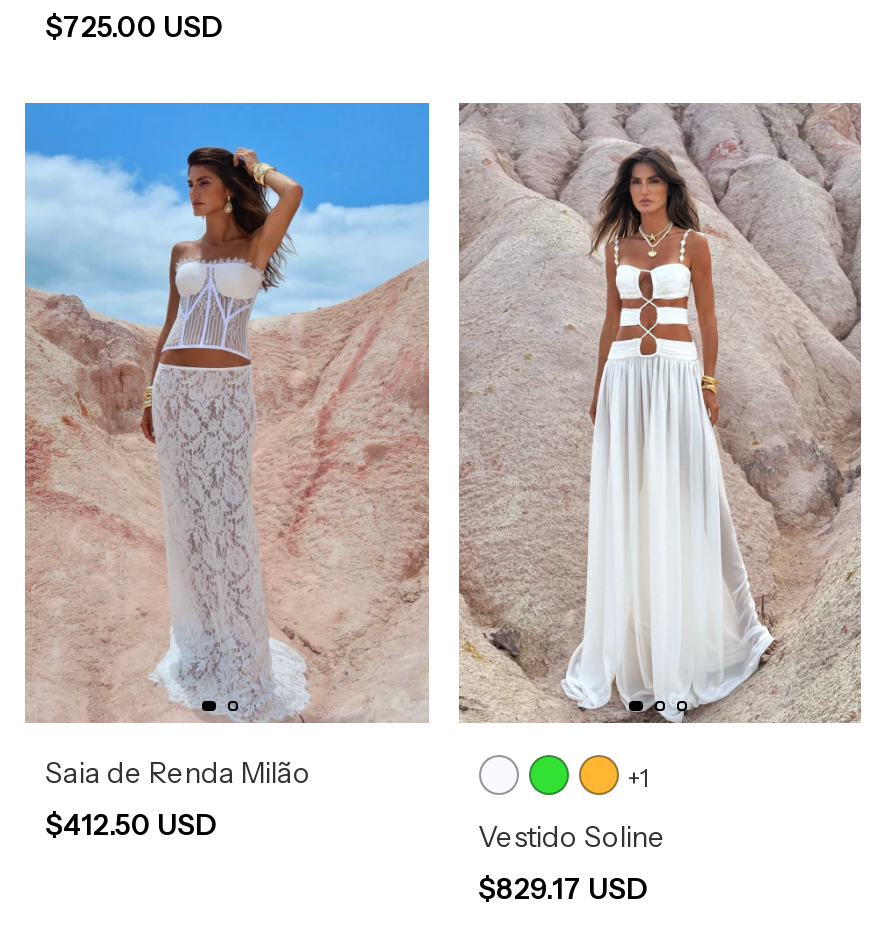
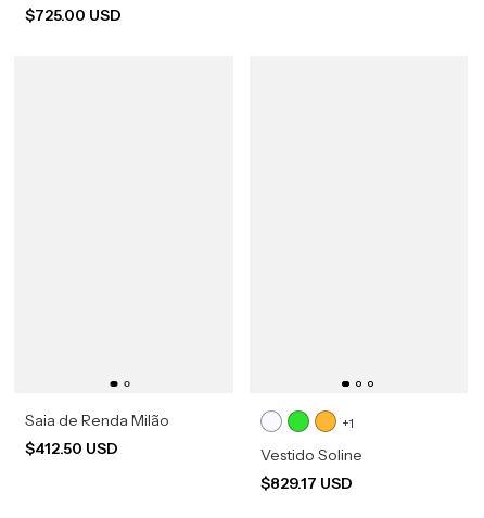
- [image]

- [image]
